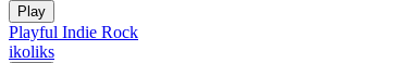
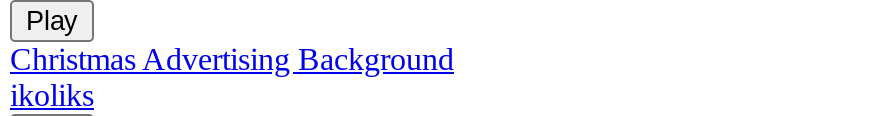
- Playful Indie Rock
+ Christmas Advertising Background
